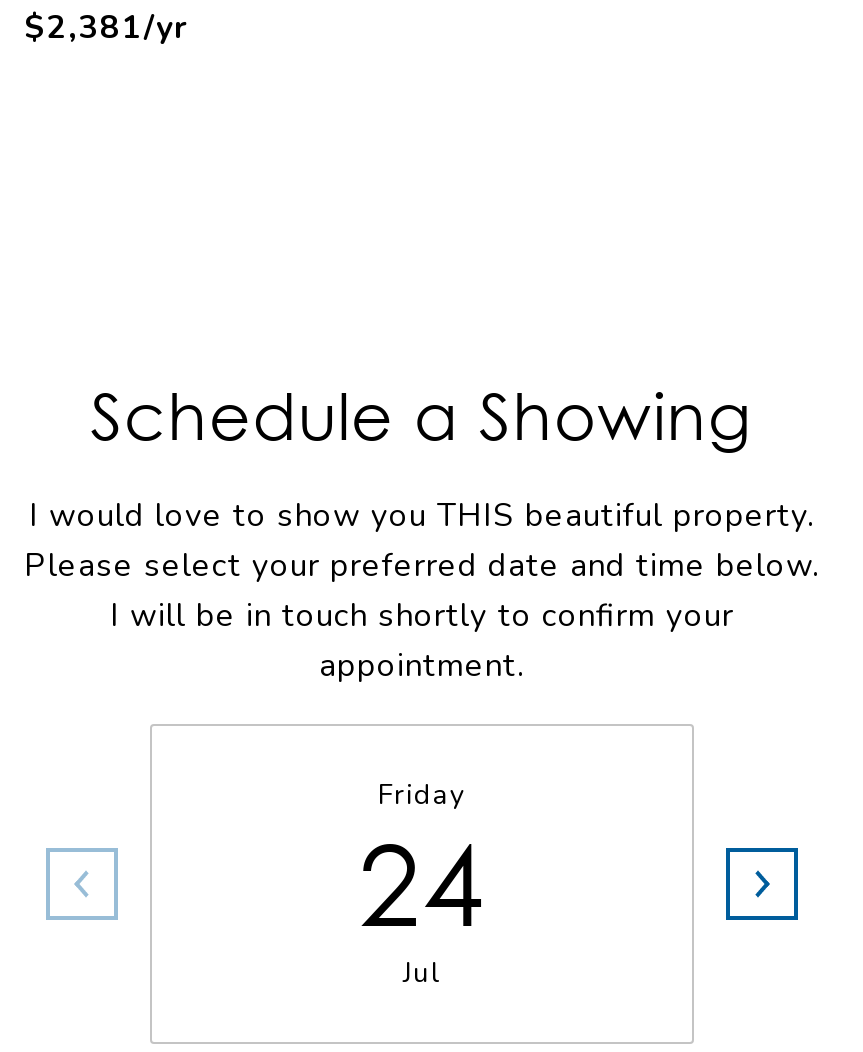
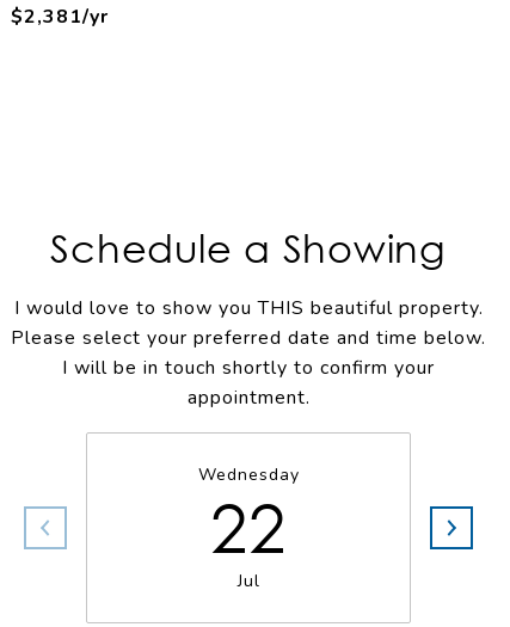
- Friday
- 24
+ Wednesday
+ 22
